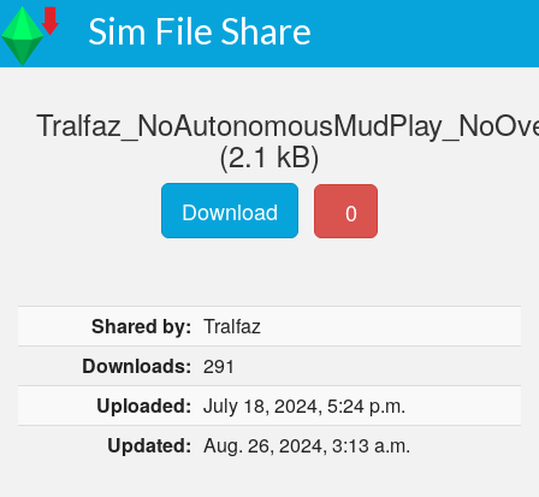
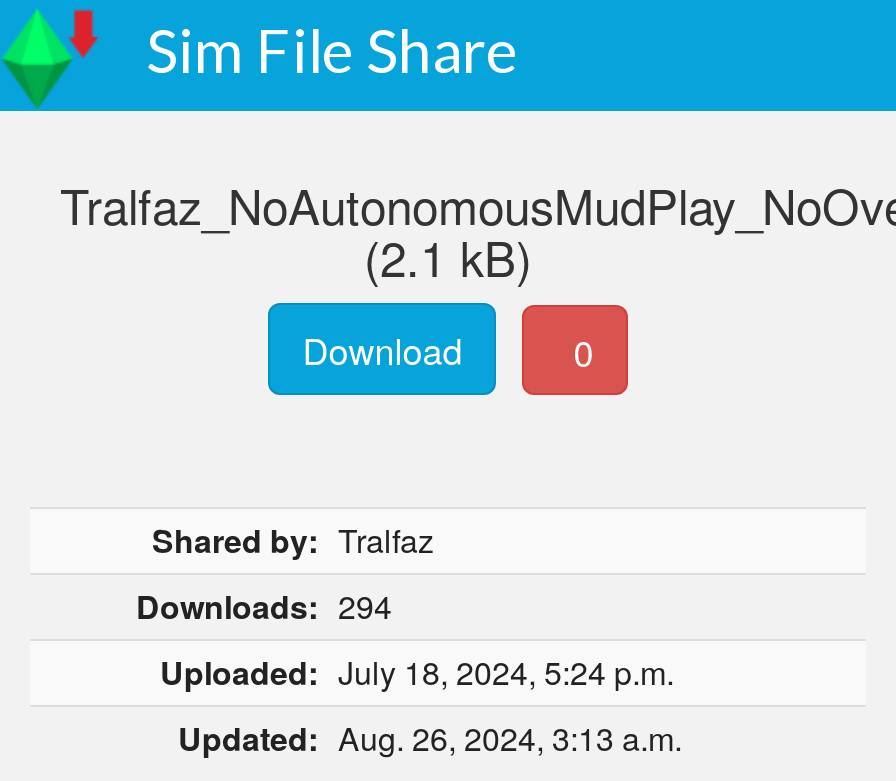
- Downloads: 291
+ Downloads: 294
